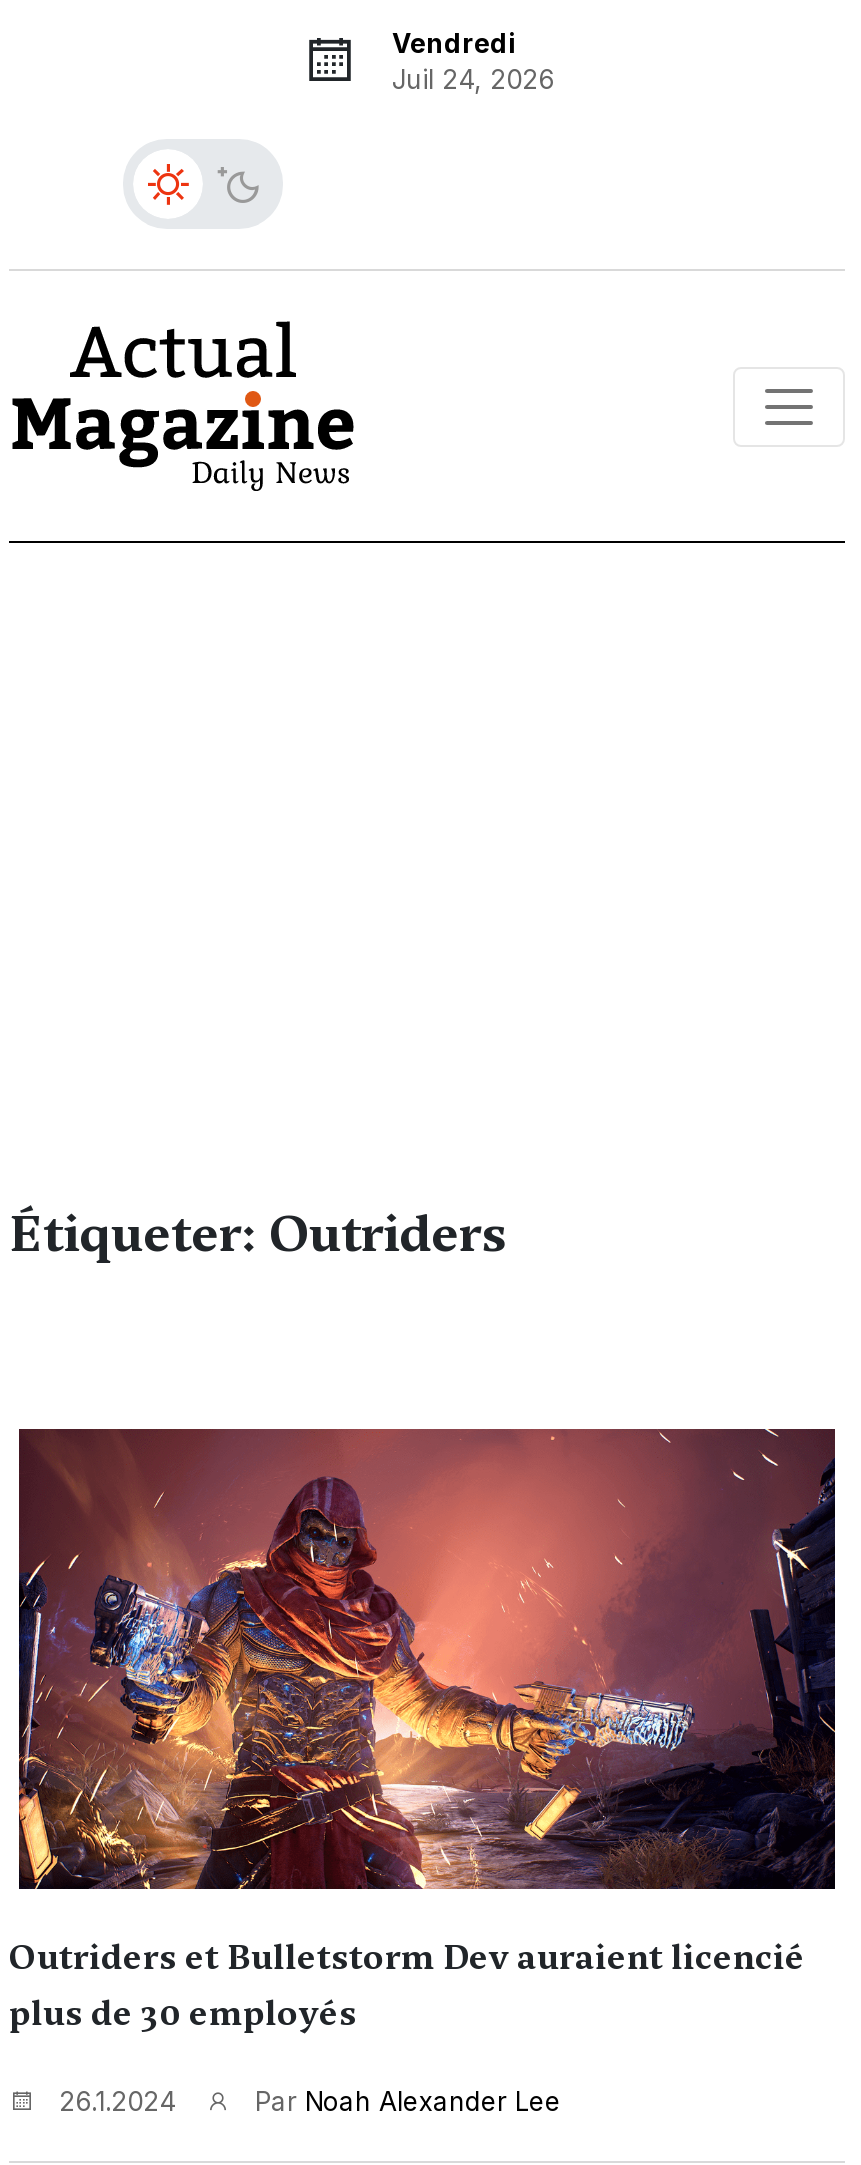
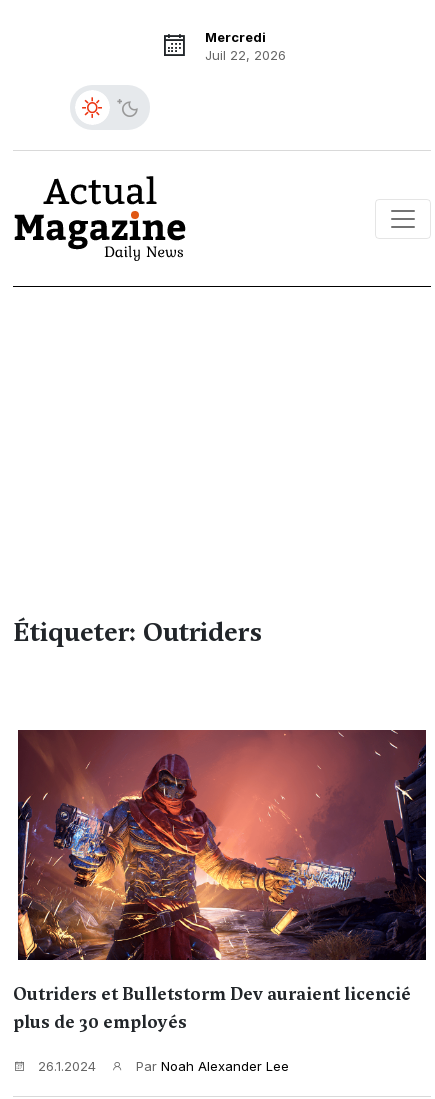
- Vendredi
- Juil 24, 2026
+ Mercredi
+ Juil 22, 2026
